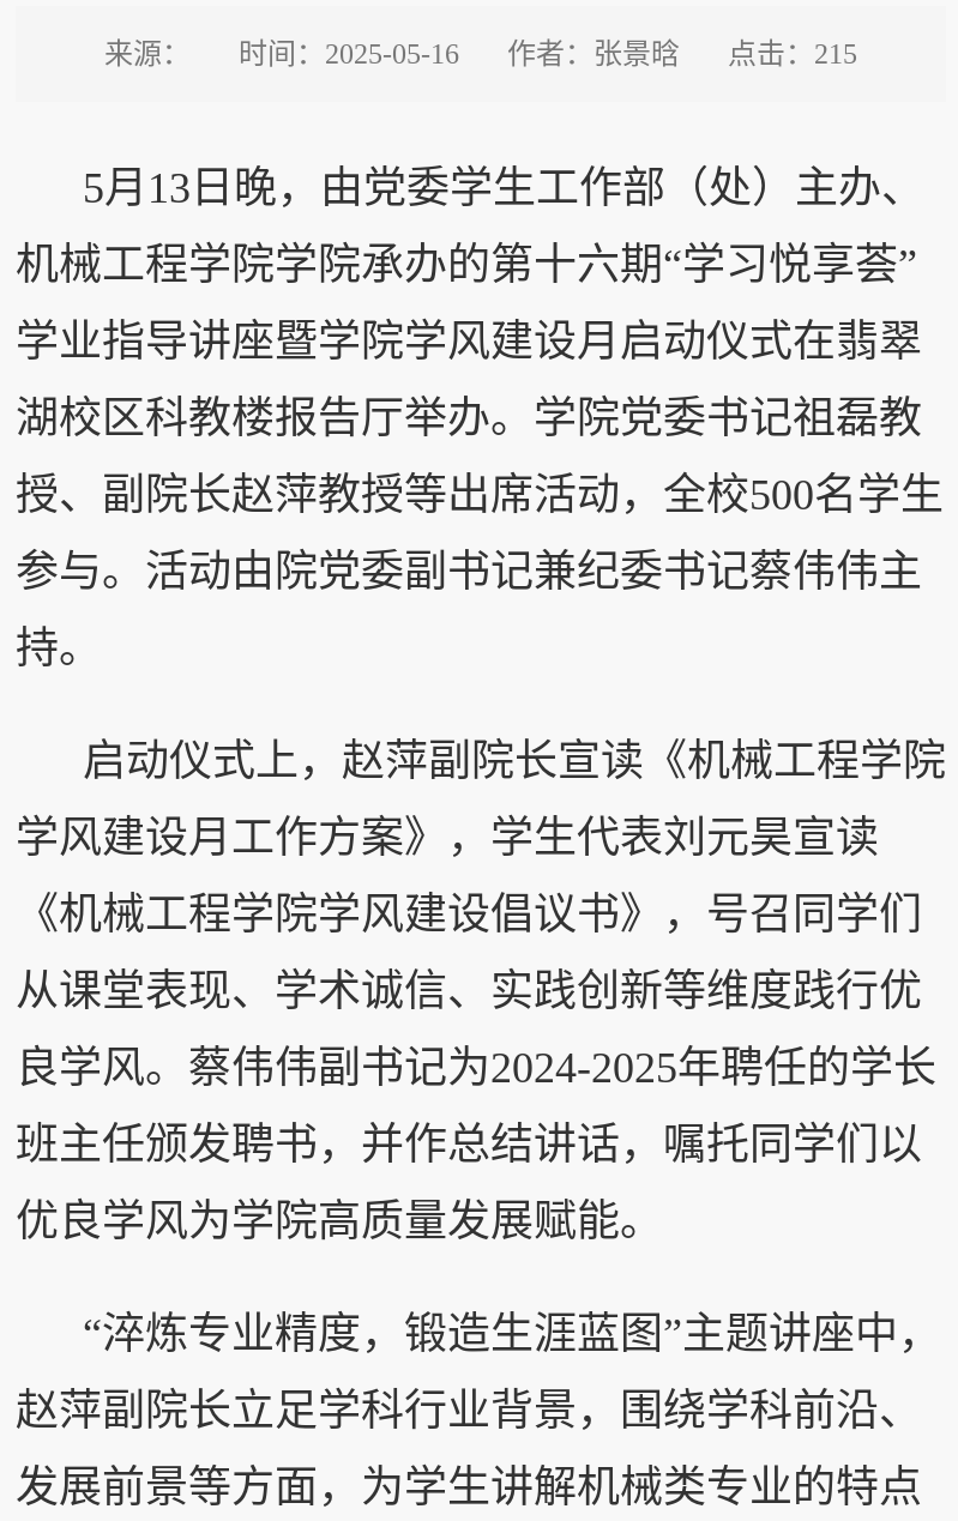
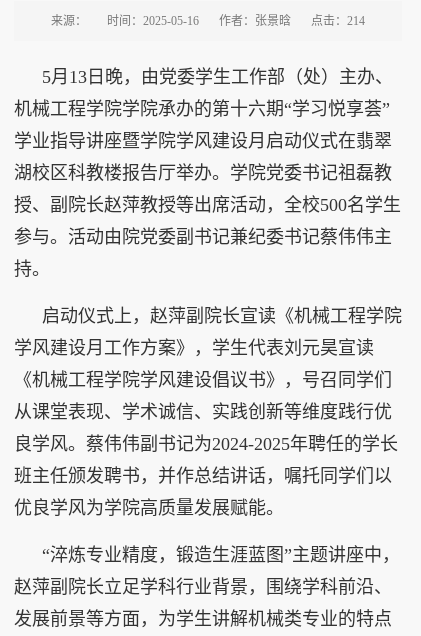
- 来源： 时间：2025-05-16 作者：张景晗 点击：215
+ 来源： 时间：2025-05-16 作者：张景晗 点击：214
